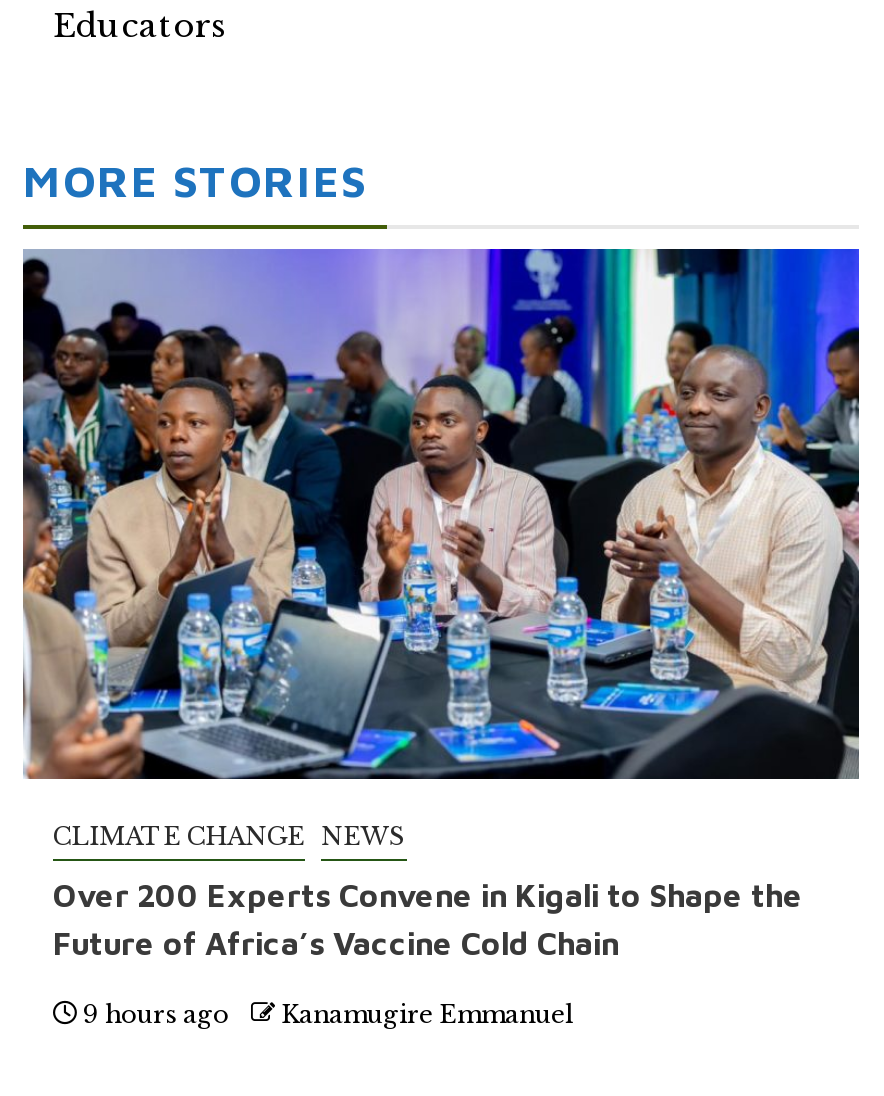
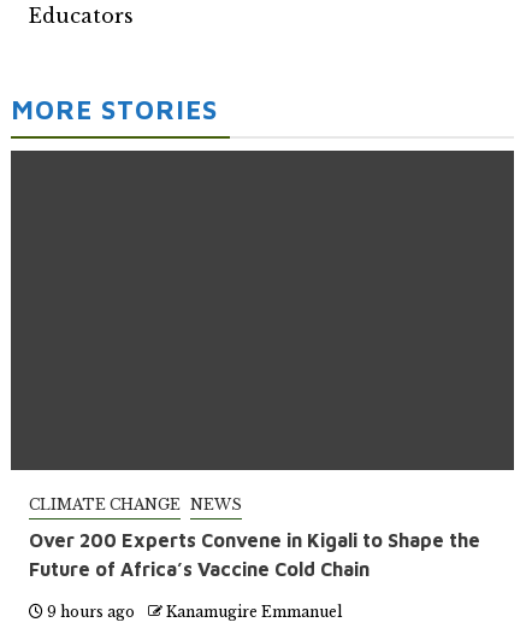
- [image]
